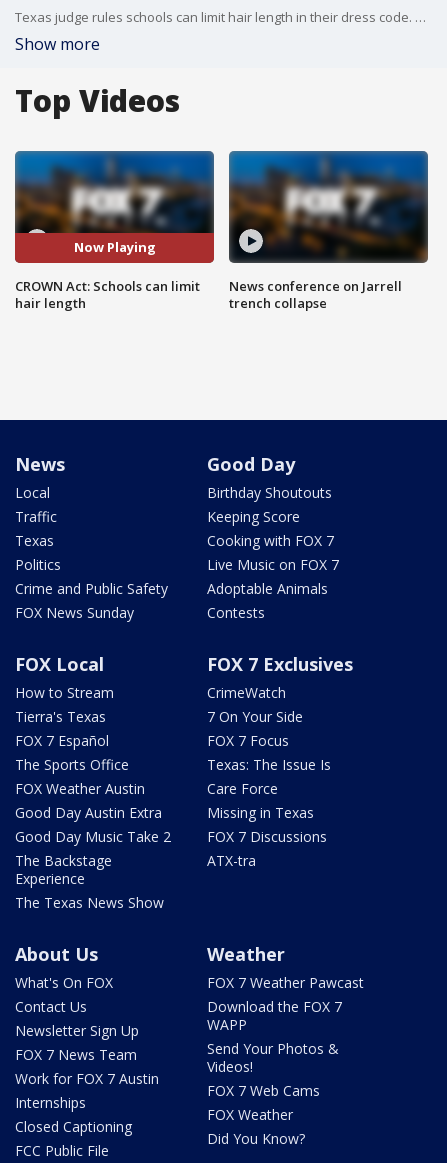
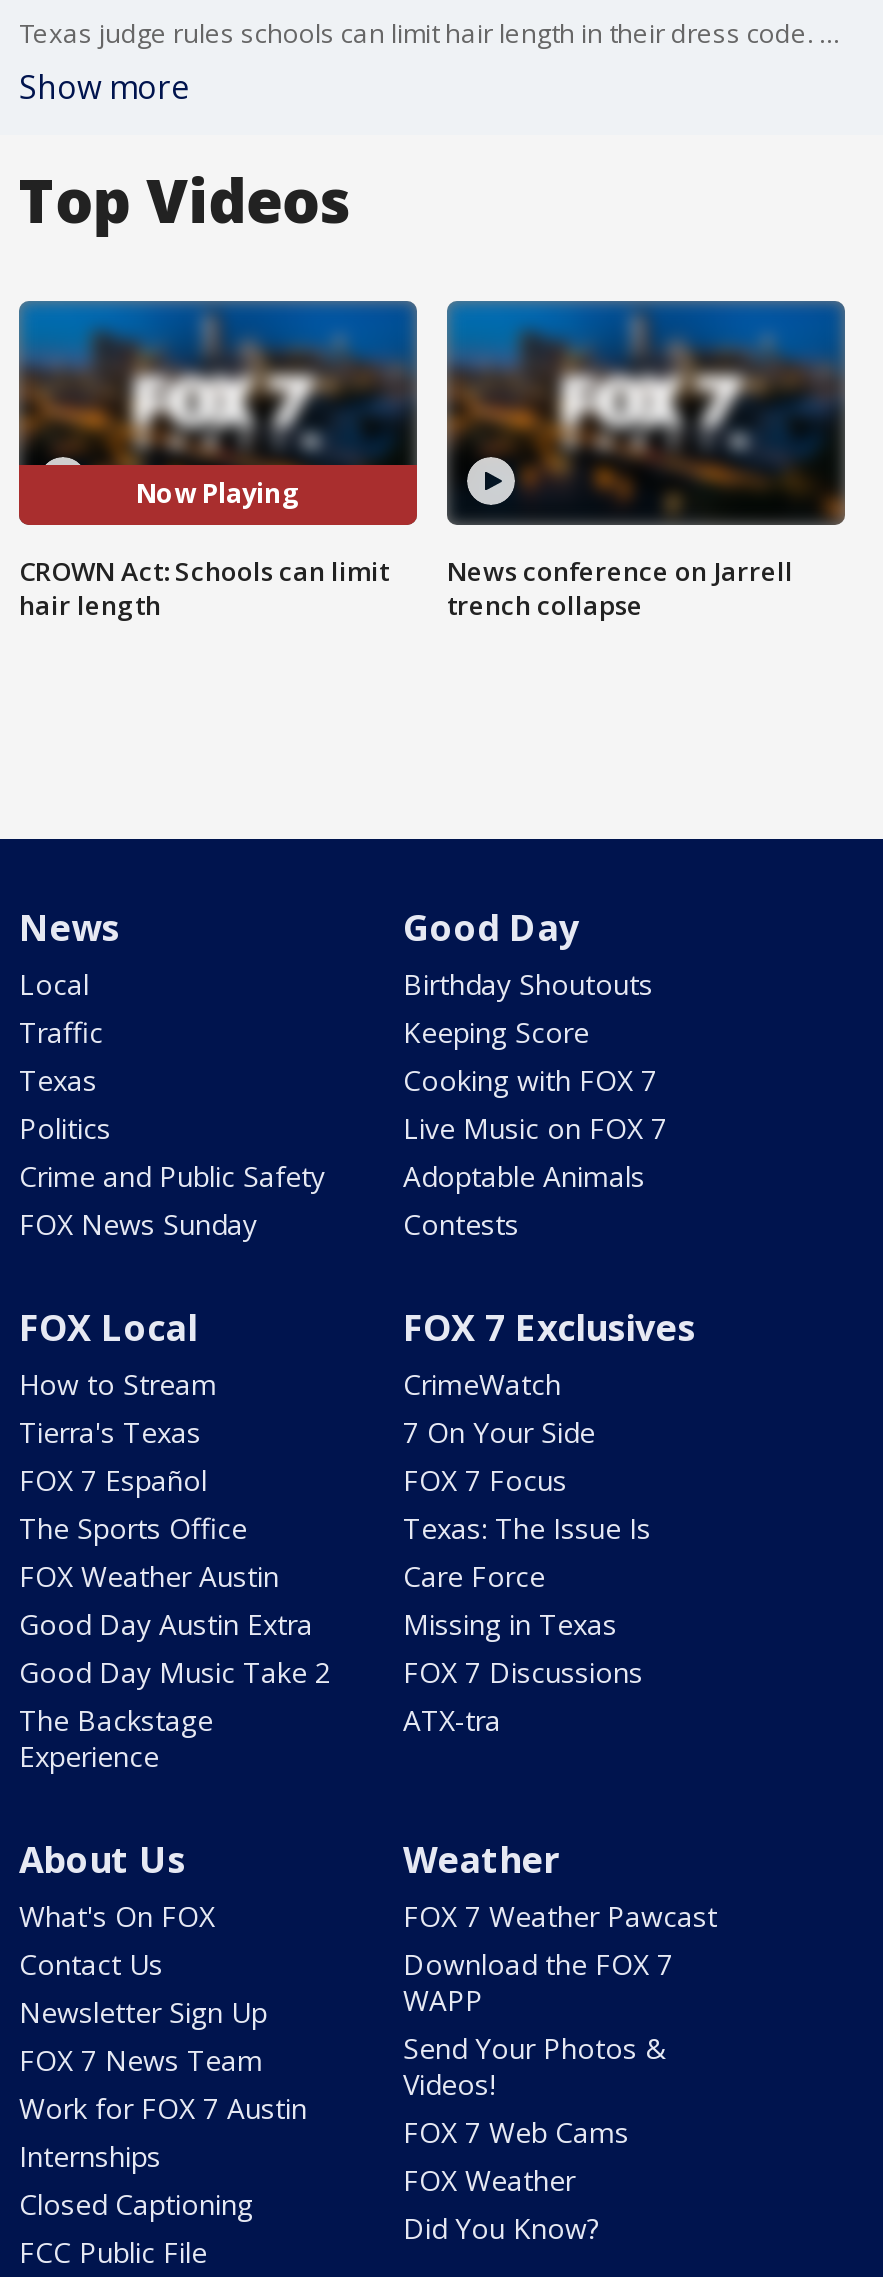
- The Texas News Show
